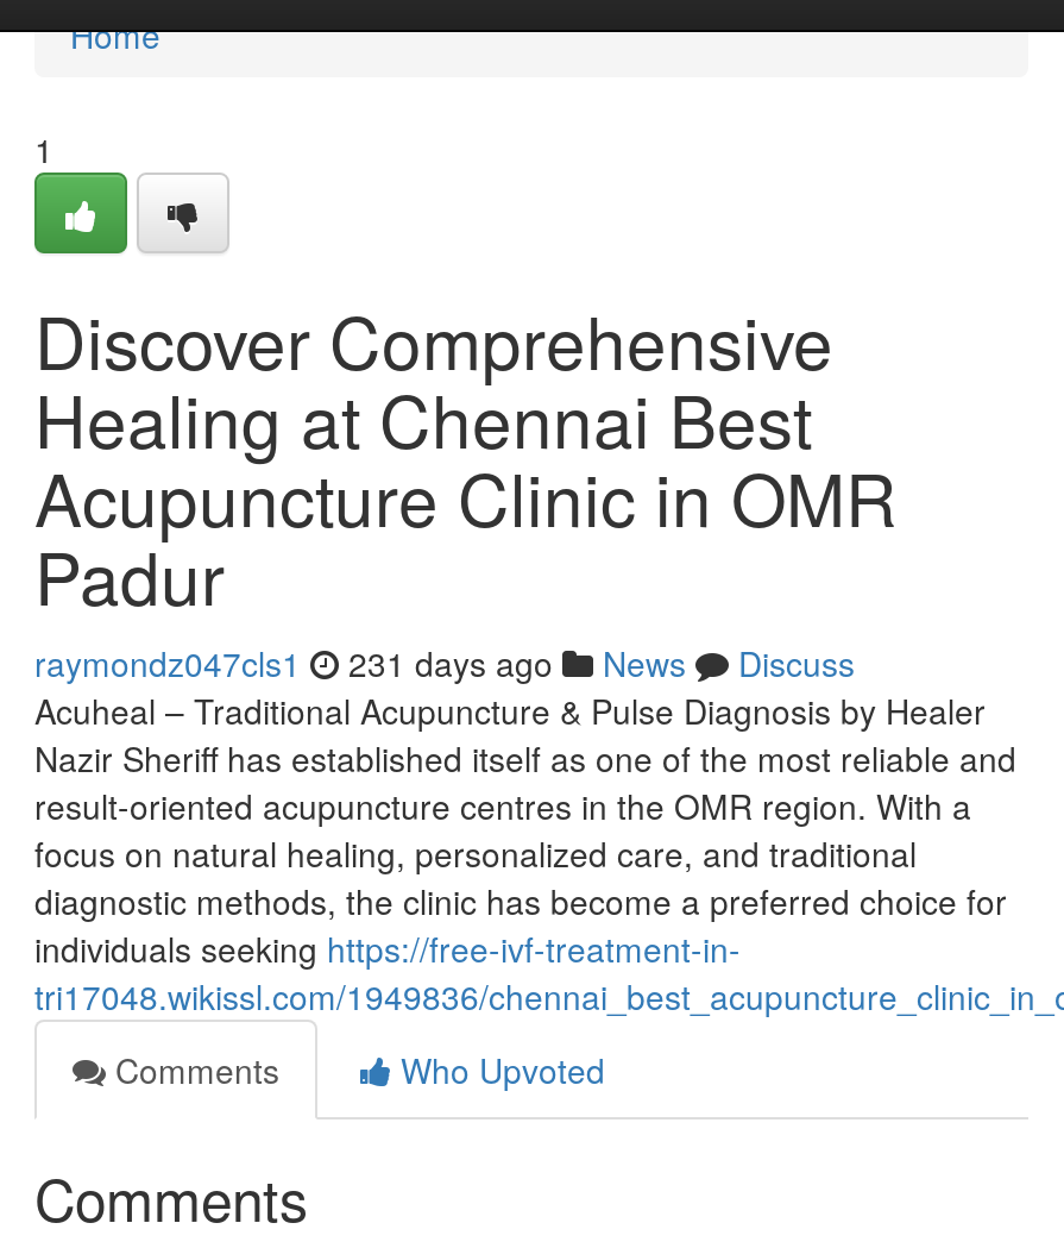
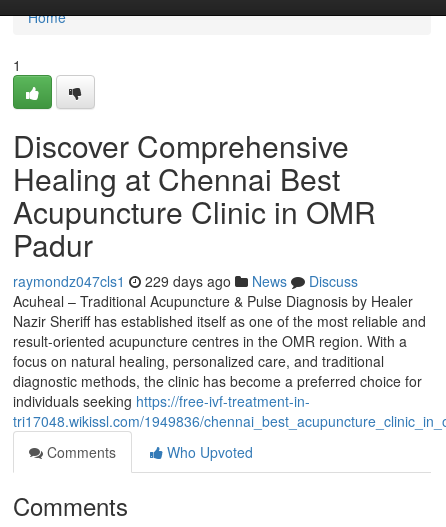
- raymondz047cls1 231 days ago News Discuss
+ raymondz047cls1 229 days ago News Discuss
